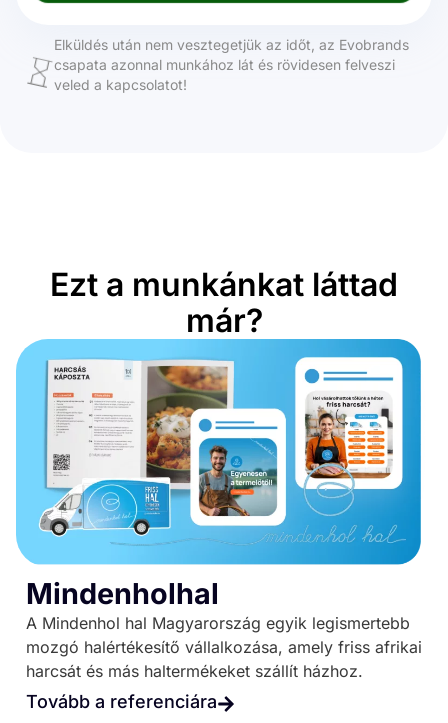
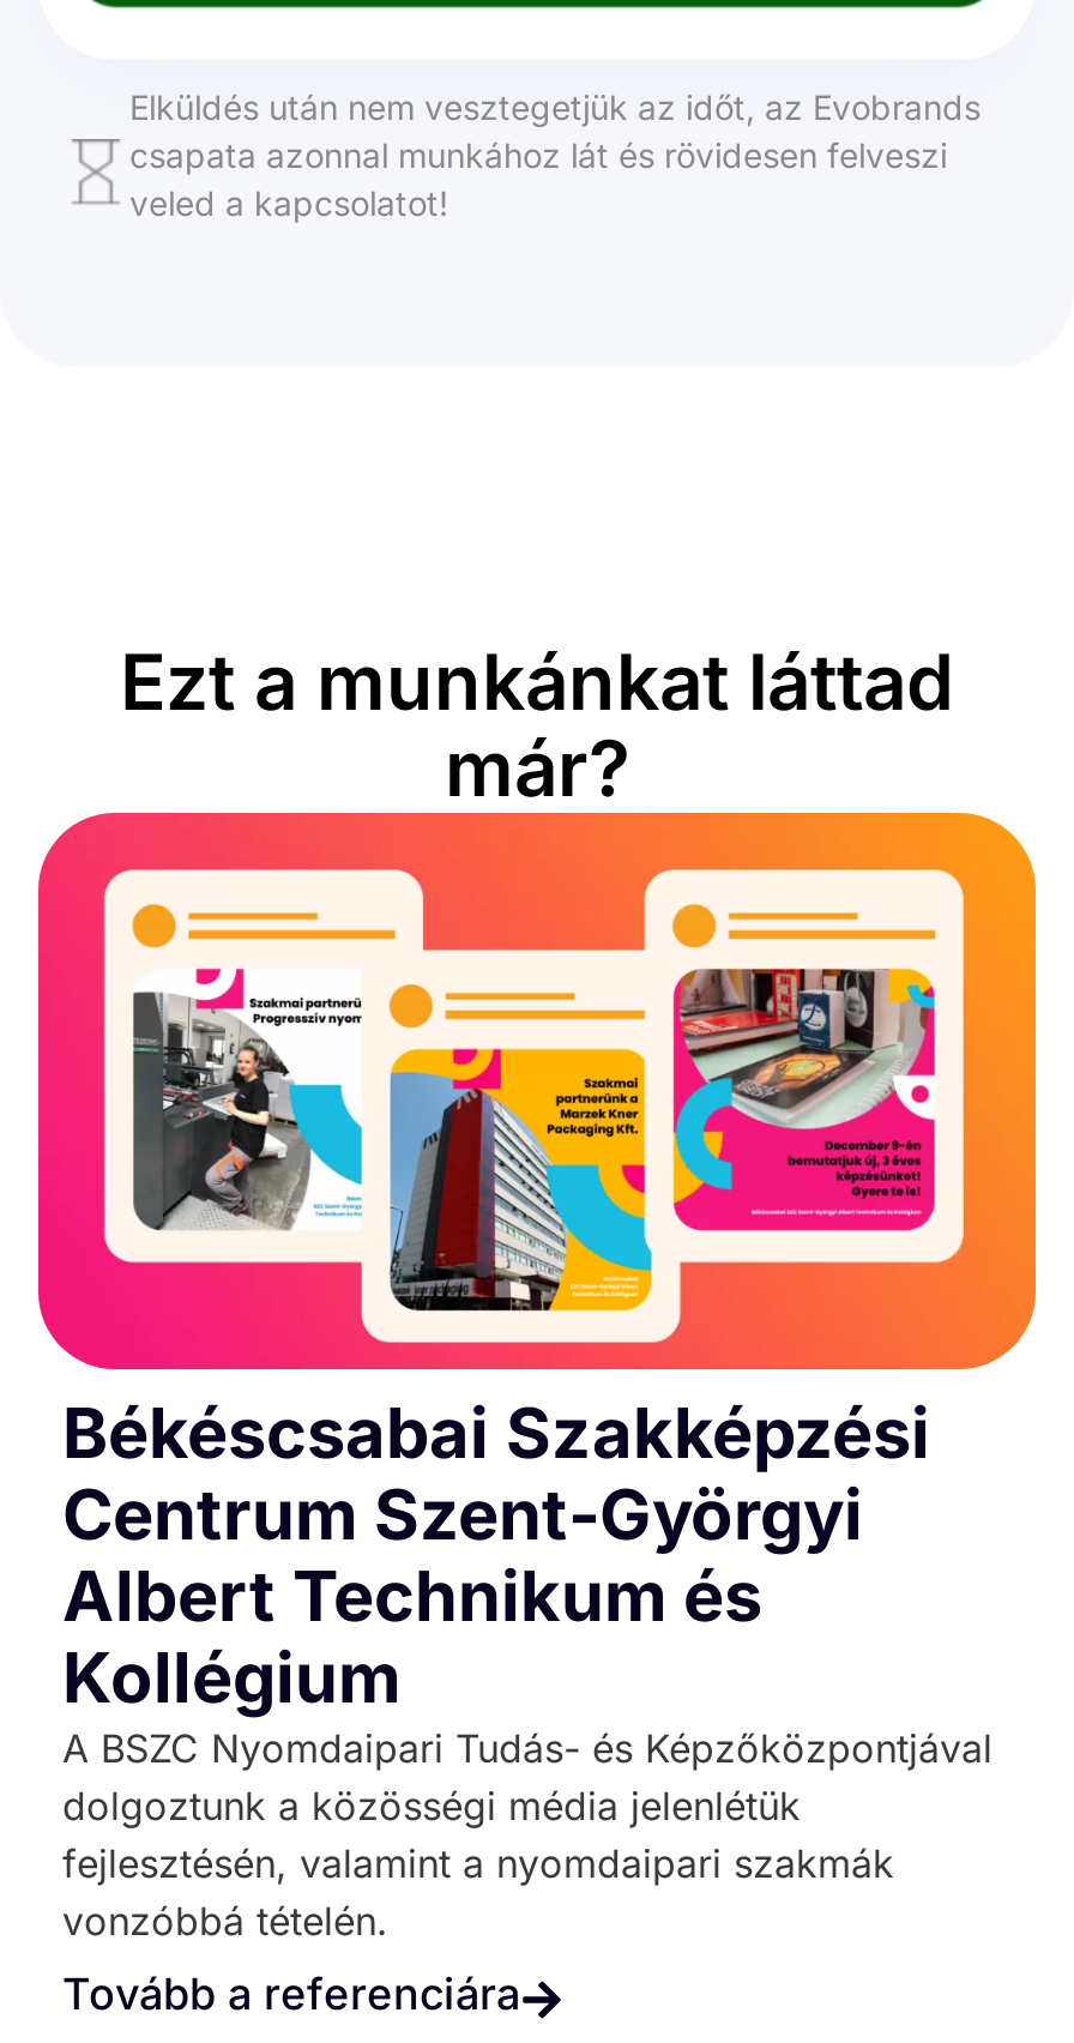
- [image]
- Mindenholhal
- A Mindenhol hal Magyarország egyik legismertebb
- mozgó halértékesítő vállalkozása, amely friss afrikai
- harcsát és más haltermékeket szállít házhoz.
+ [image]
+ Békéscsabai Szakképzési
+ Centrum Szent-Györgyi
+ Albert Technikum és
+ Kollégium
+ A BSZC Nyomdaipari Tudás- és Képzőközpontjával
+ dolgoztunk a közösségi média jelenlétük
+ fejlesztésén, valamint a nyomdaipari szakmák
+ vonzóbbá tételén.
